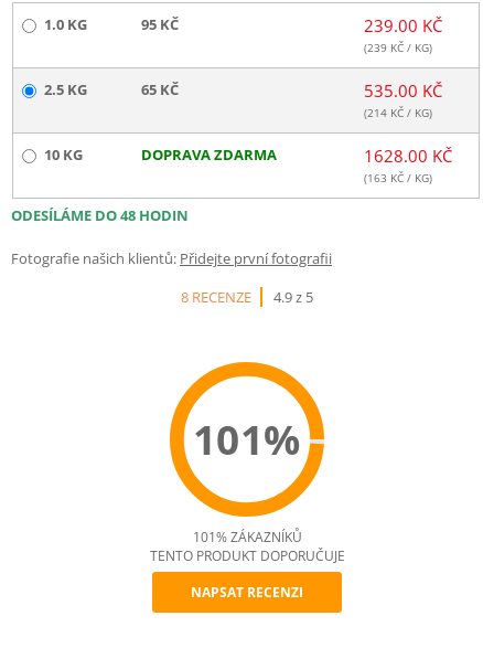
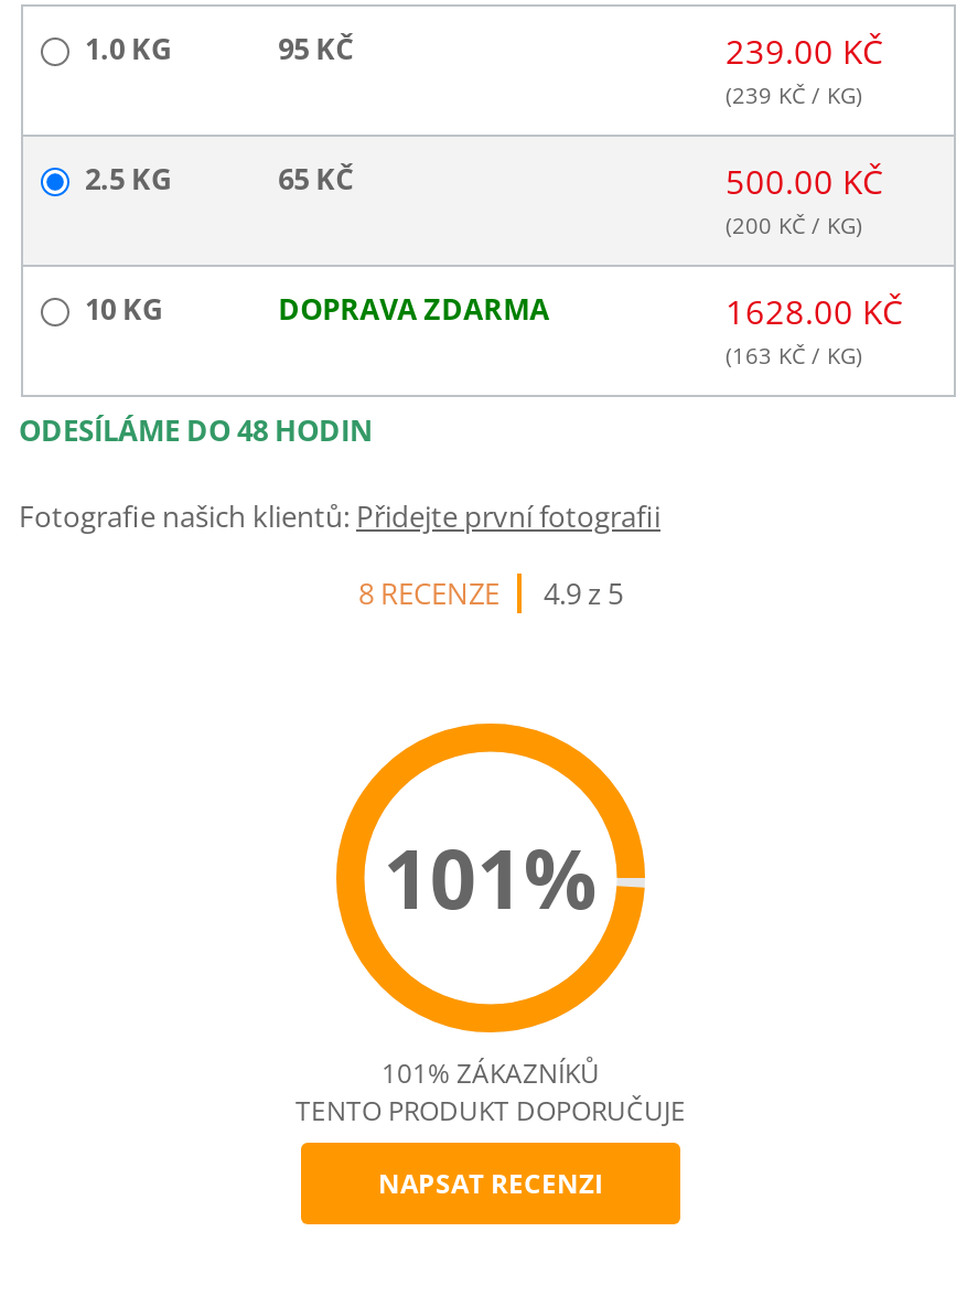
- 535.00 KČ
+ 500.00 KČ

- (214 KČ / KG)
+ (200 KČ / KG)
